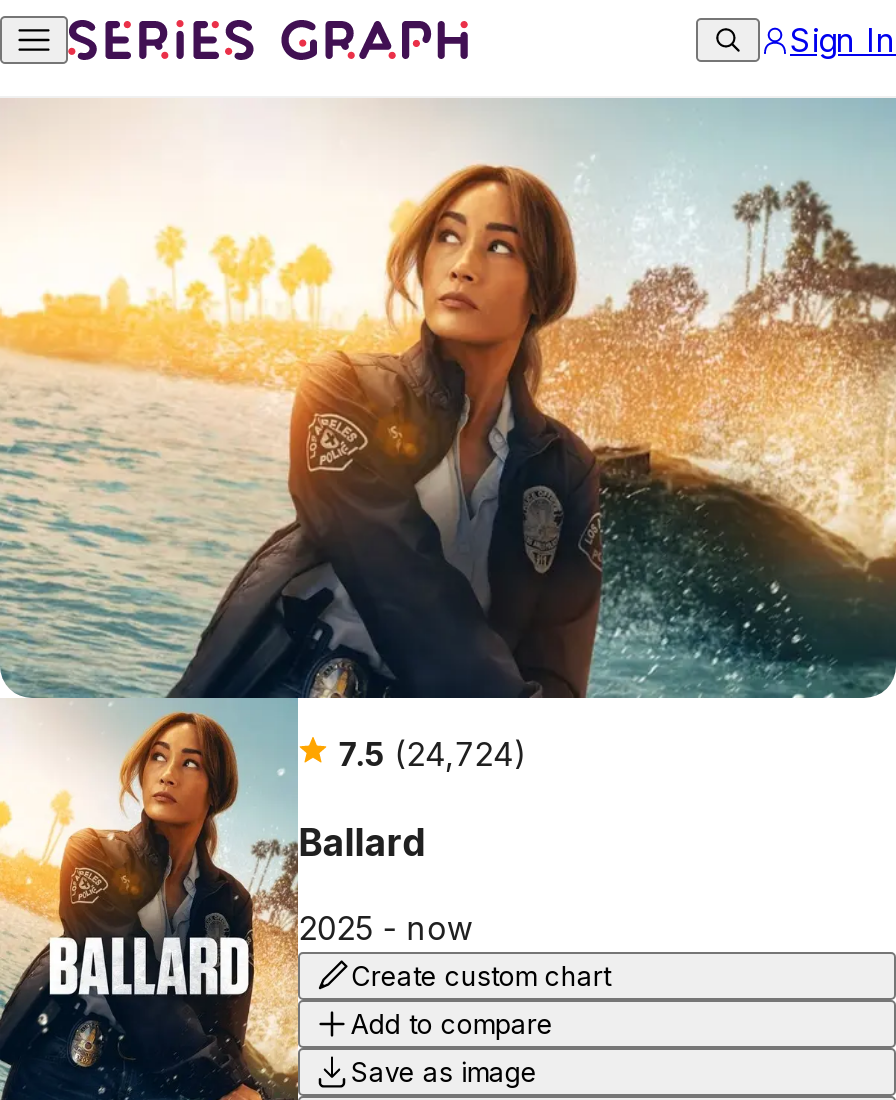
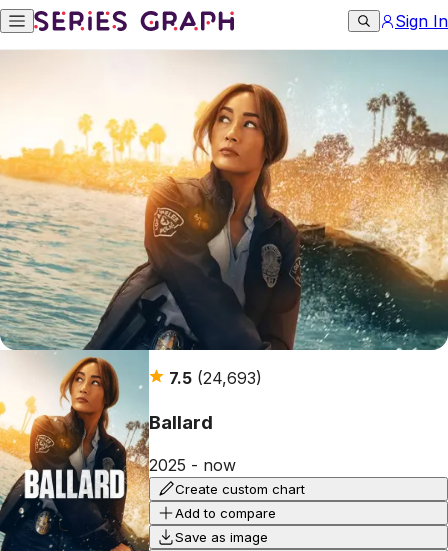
- 7.5 (24,724)
+ 7.5 (24,693)
